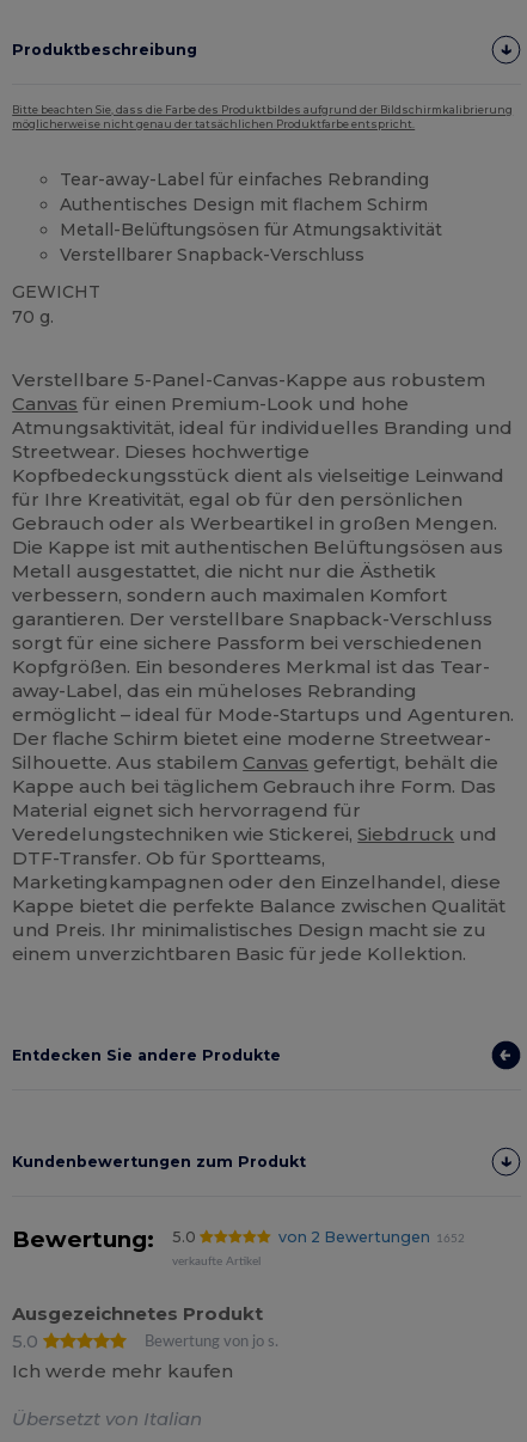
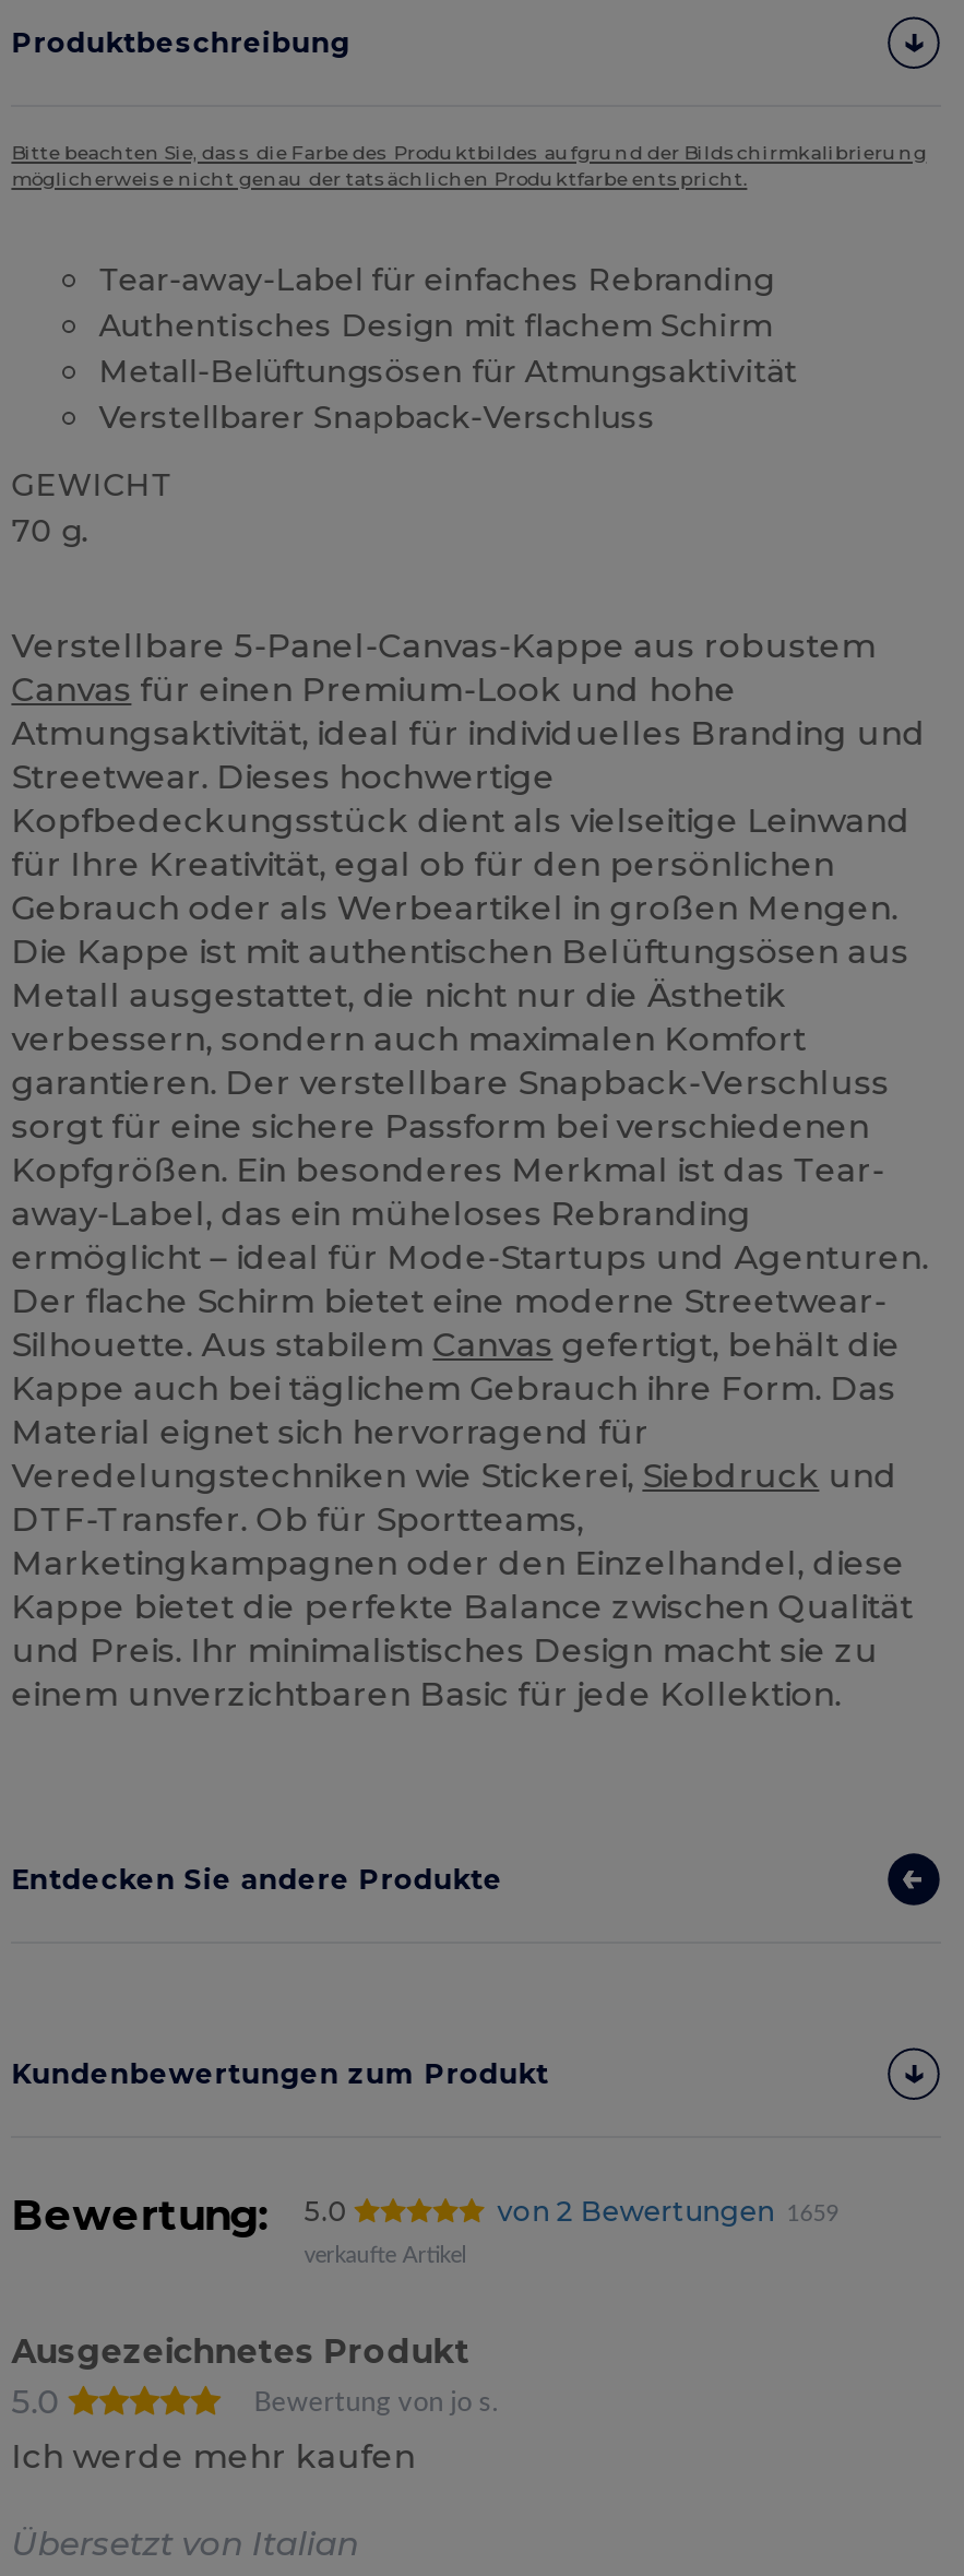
- von 2 Bewertungen 1652
+ von 2 Bewertungen 1659
